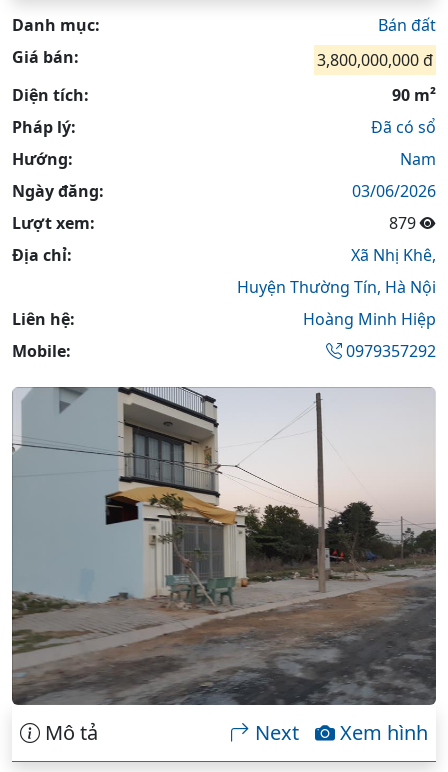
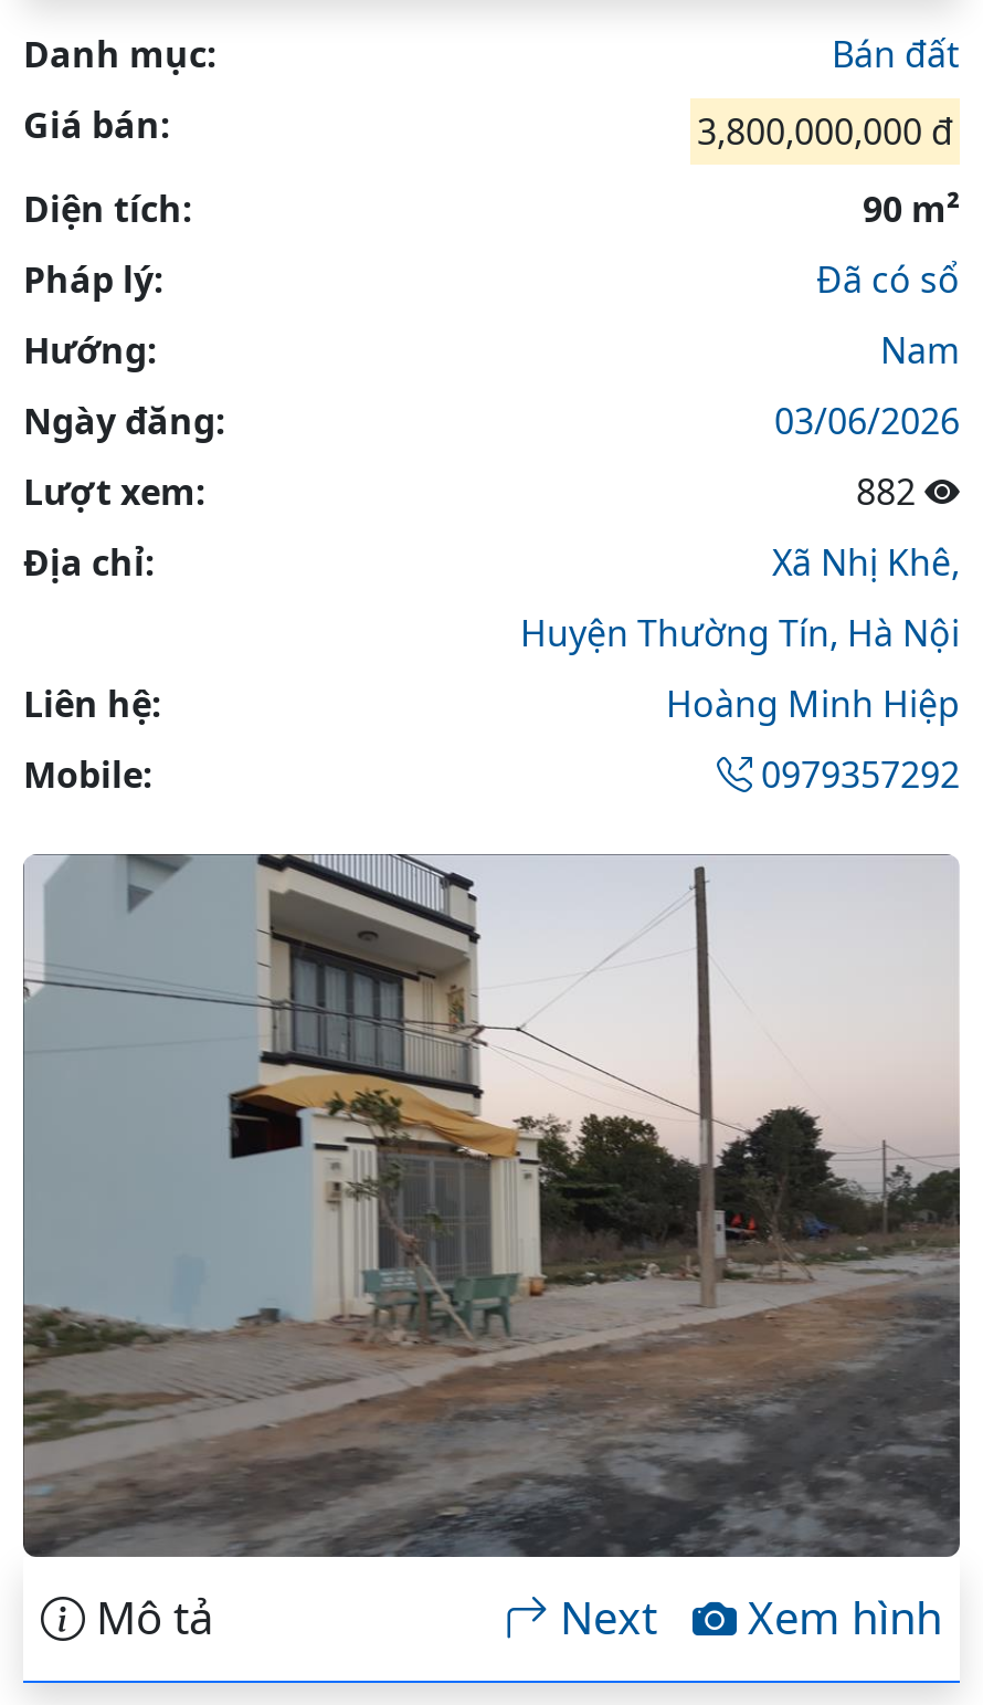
- 879
+ 882
